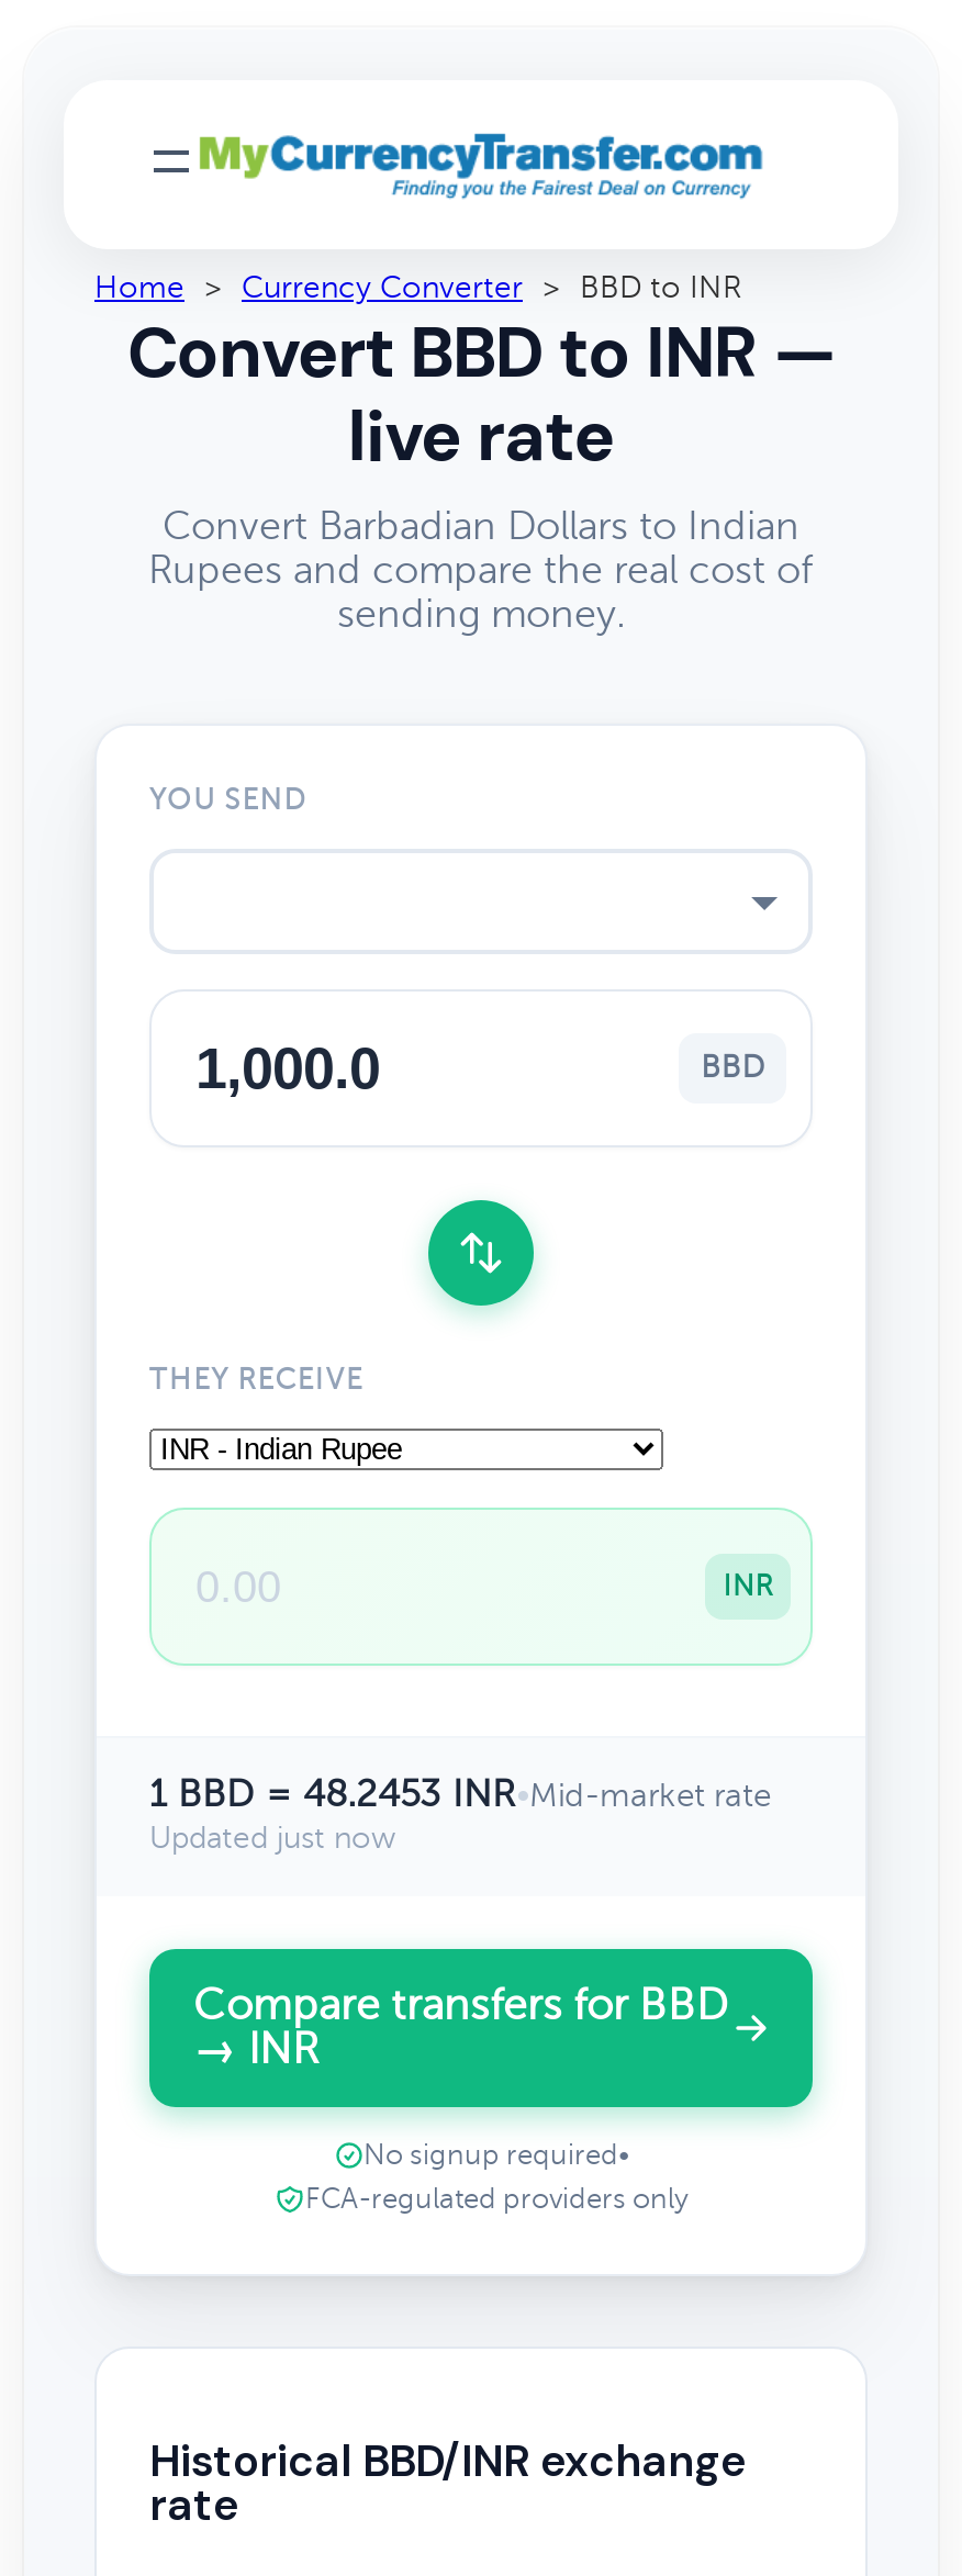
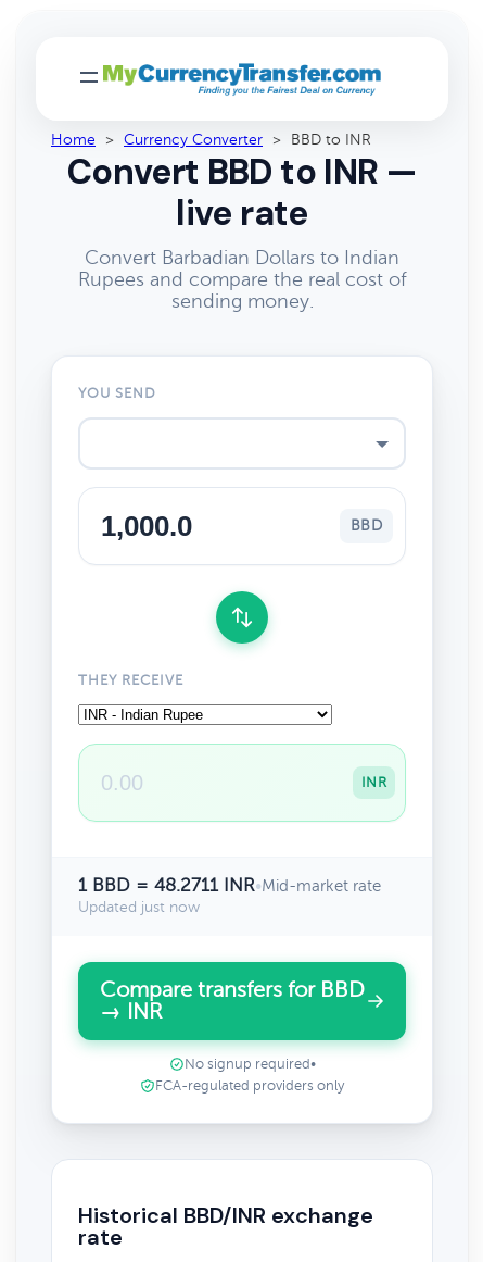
- 1 BBD = 48.2453 INR • Mid-market rate
+ 1 BBD = 48.2711 INR • Mid-market rate
